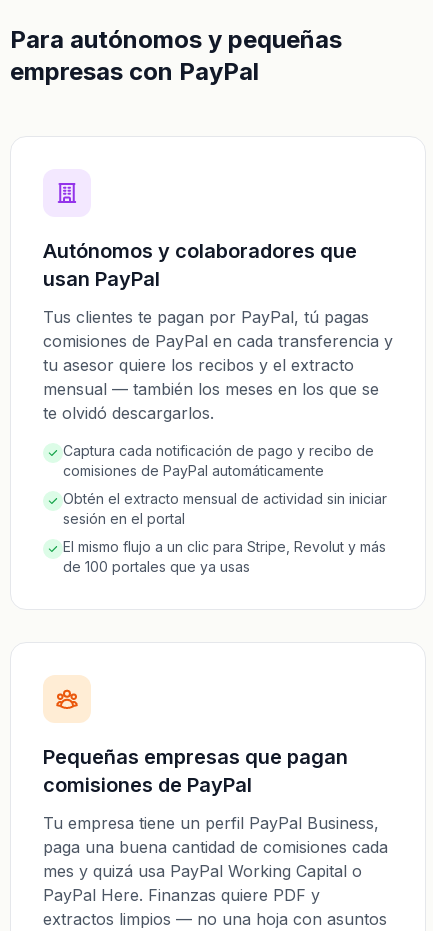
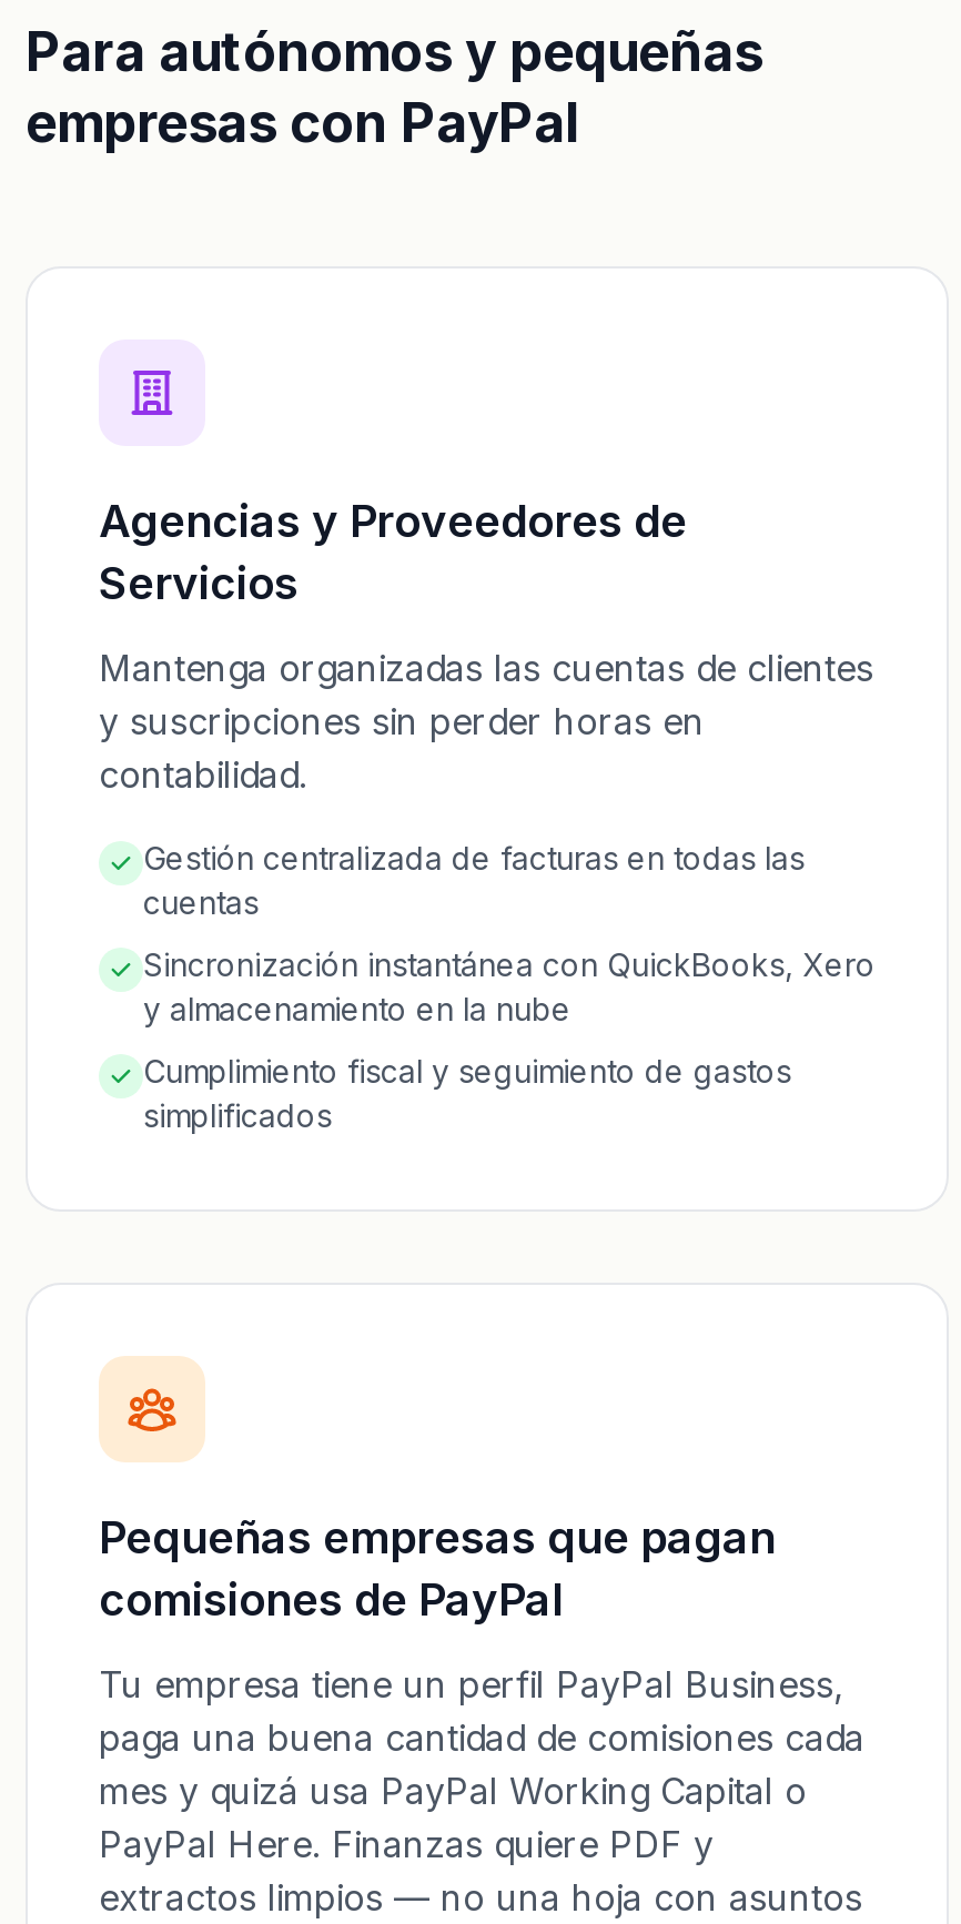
- Autónomos y colaboradores que
- usan PayPal
+ Agencias y Proveedores de
+ Servicios

- Tus clientes te pagan por PayPal, tú pagas
- comisiones de PayPal en cada transferencia y
- tu asesor quiere los recibos y el extracto
- mensual — también los meses en los que se
- te olvidó descargarlos.
+ Mantenga organizadas las cuentas de clientes
+ y suscripciones sin perder horas en
+ contabilidad.

- Captura cada notificación de pago y recibo de
- comisiones de PayPal automáticamente
+ Gestión centralizada de facturas en todas las
+ cuentas

- Obtén el extracto mensual de actividad sin iniciar
- sesión en el portal
+ Sincronización instantánea con QuickBooks, Xero
+ y almacenamiento en la nube

- El mismo flujo a un clic para Stripe, Revolut y más
- de 100 portales que ya usas
+ Cumplimiento fiscal y seguimiento de gastos
+ simplificados
